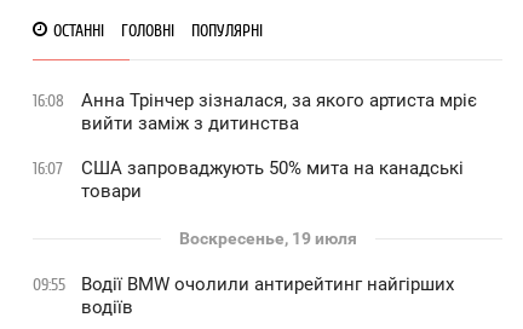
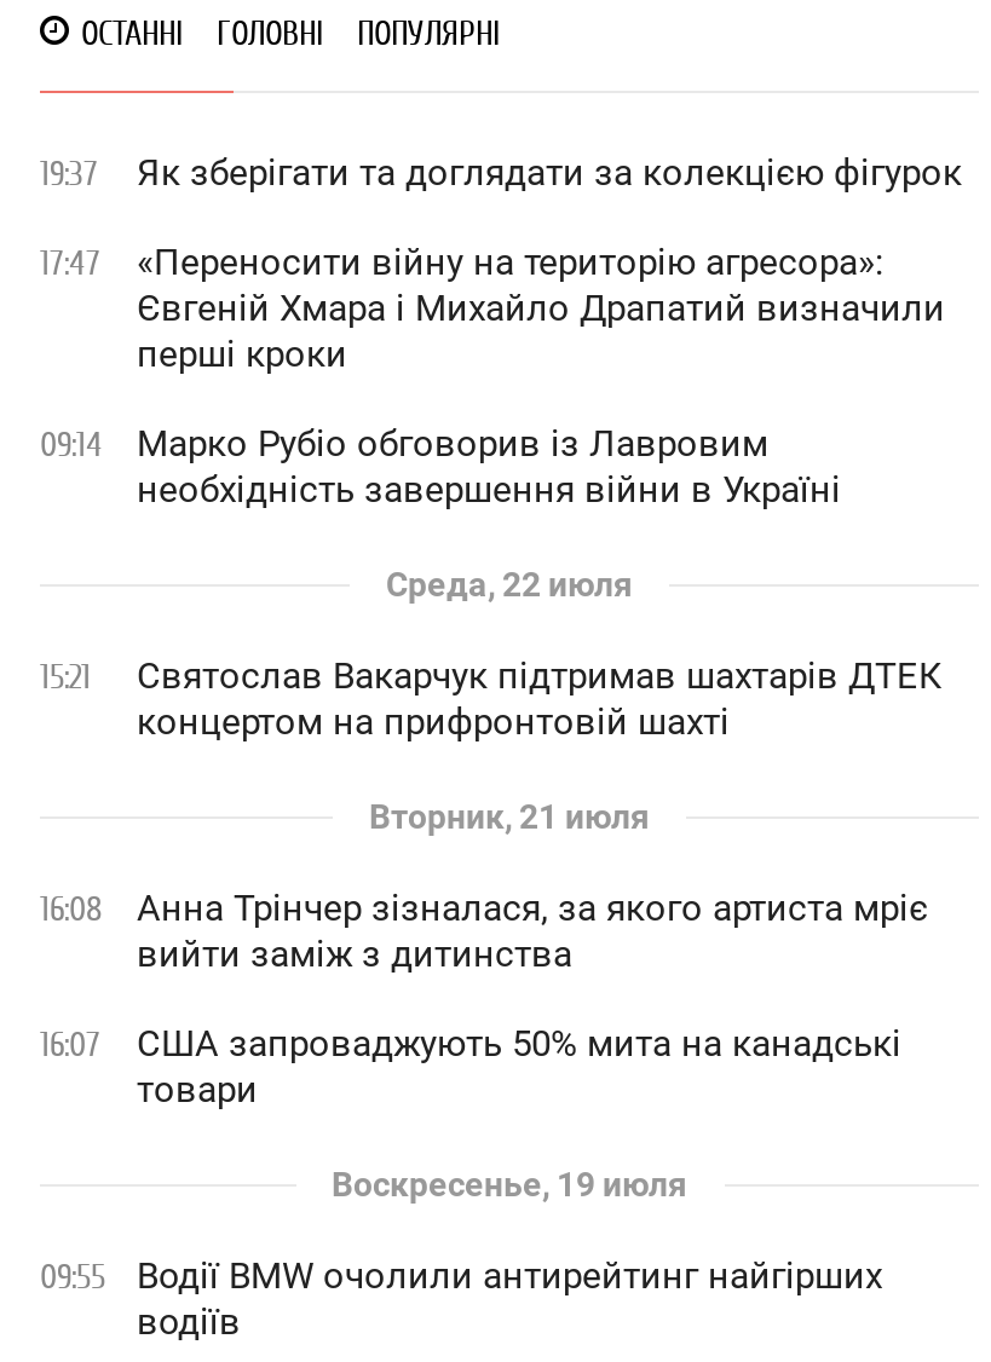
+ 19:37
+ Як зберігати та доглядати за колекцією фігурок
+ 17:47
+ «Переносити війну на територію агресора»:
+ Євгеній Хмара і Михайло Драпатий визначили
+ перші кроки
+ 09:14
+ Марко Рубіо обговорив із Лавровим
+ необхідність завершення війни в Україні
+ Среда, 22 июля
+ 15:21
+ Святослав Вакарчук підтримав шахтарів ДТЕК
+ концертом на прифронтовій шахті
+ Вторник, 21 июля
